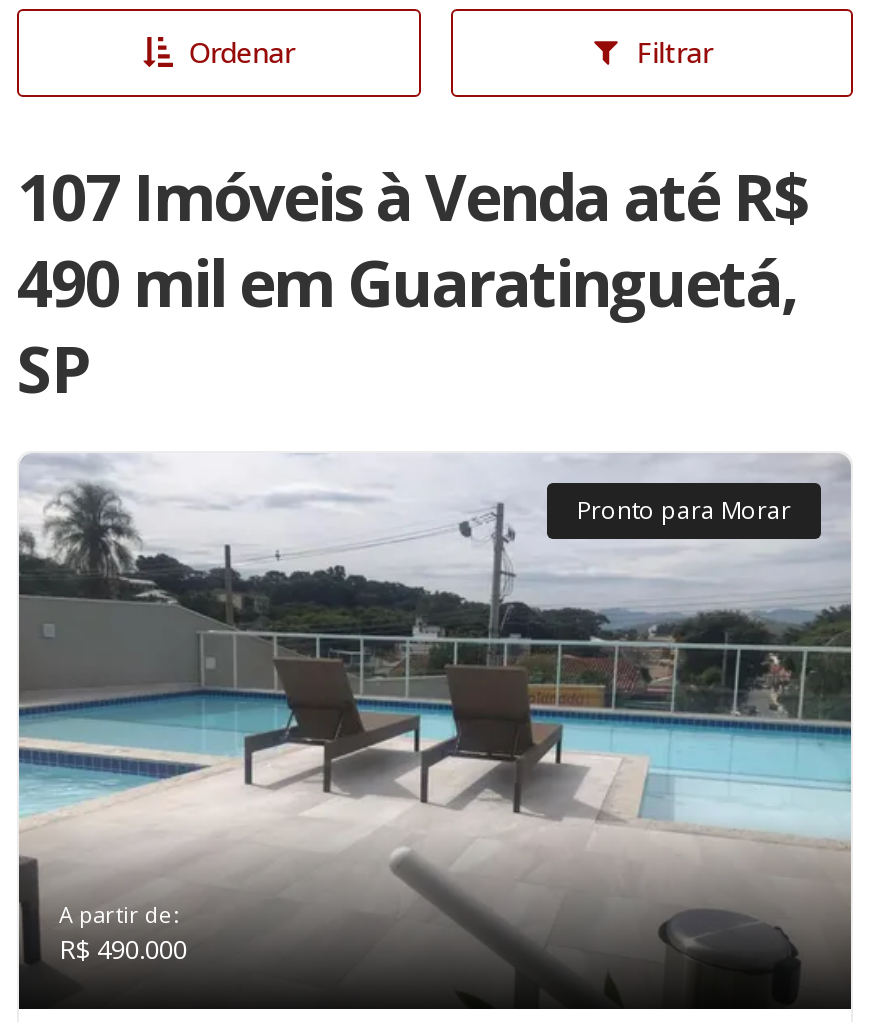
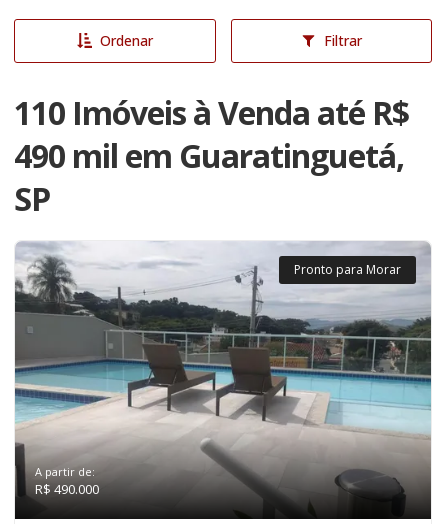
- 107 Imóveis à Venda até R$
+ 110 Imóveis à Venda até R$
